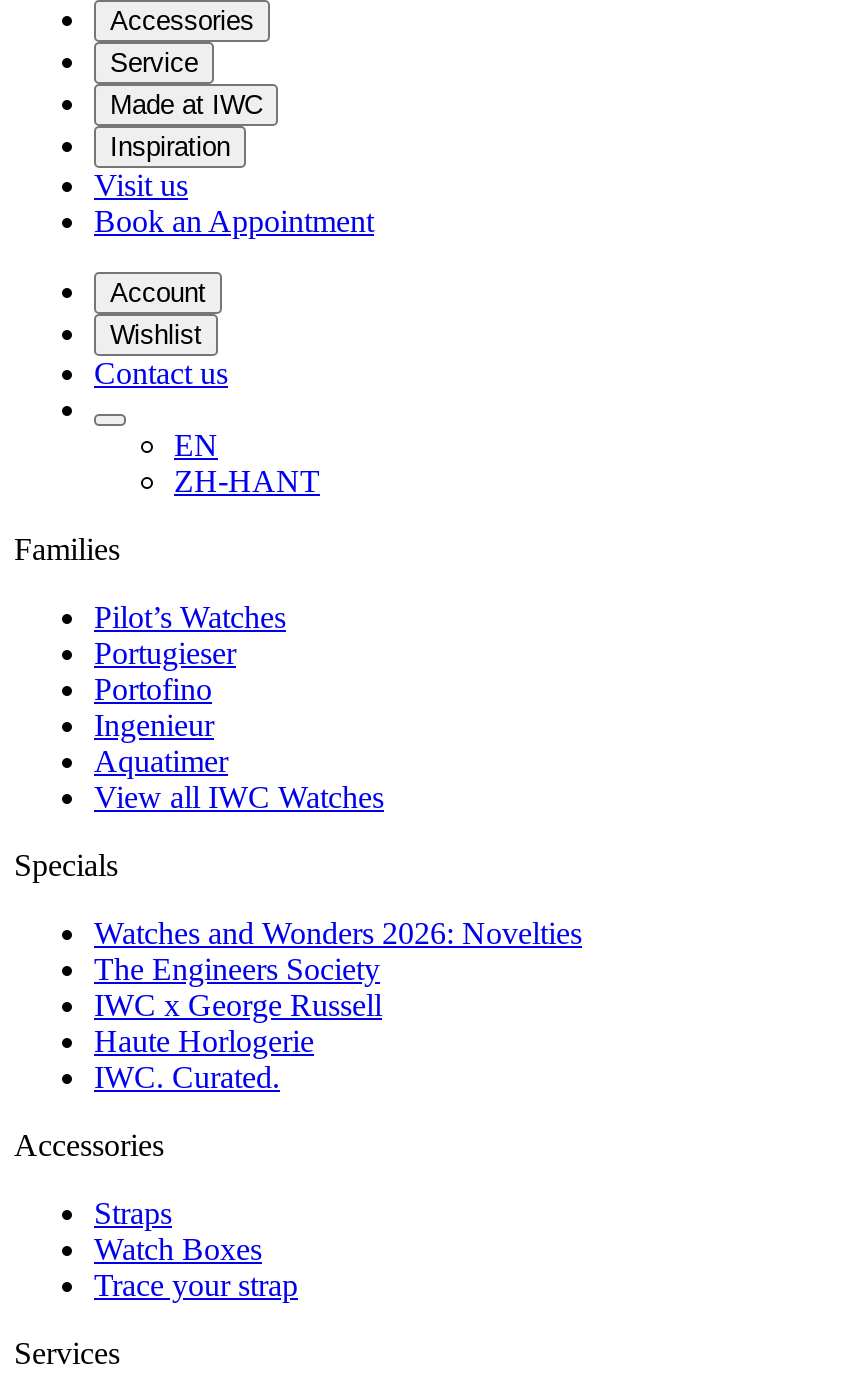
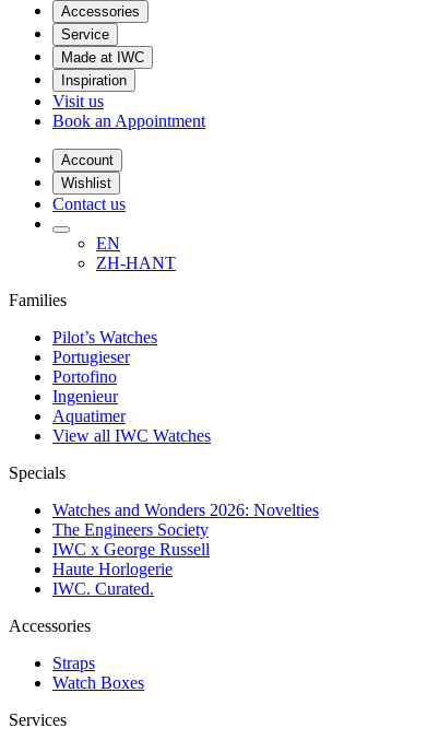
- Trace your strap
